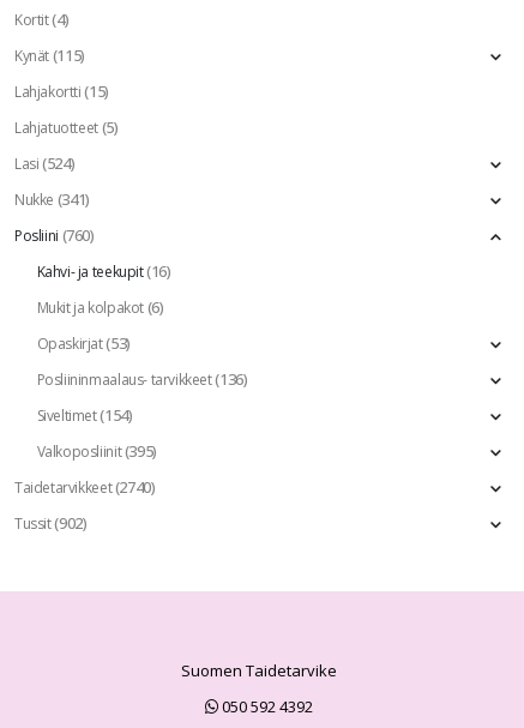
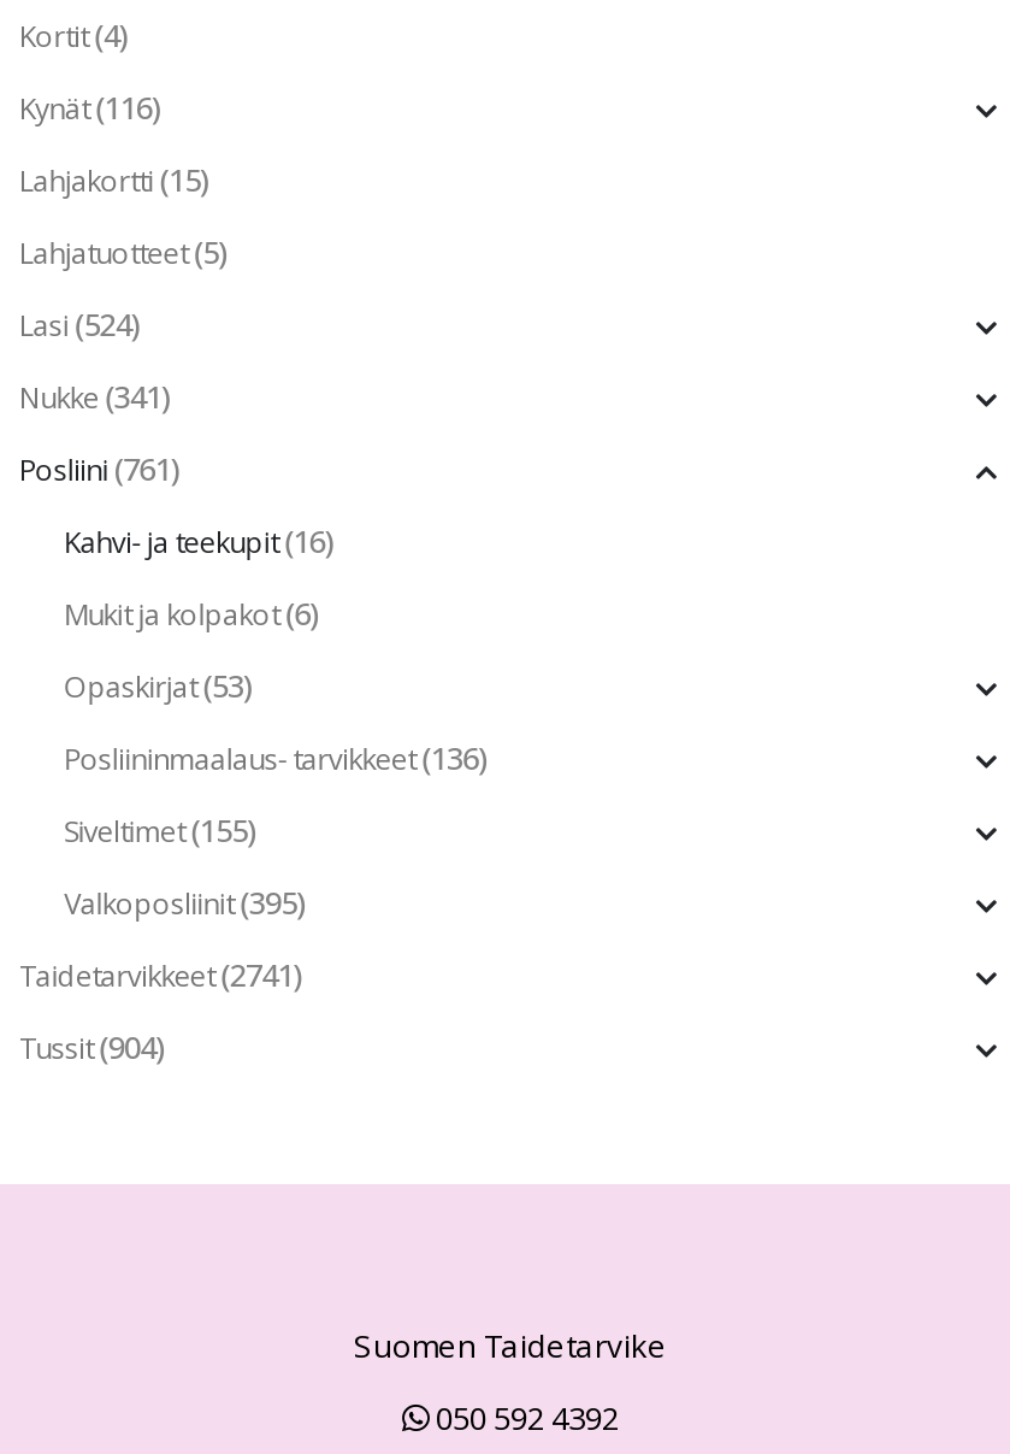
- Kynät (115)
+ Kynät (116)

- Posliini (760)
+ Posliini (761)

- Siveltimet (154)
+ Siveltimet (155)

- Taidetarvikkeet (2740)
+ Taidetarvikkeet (2741)

- Tussit (902)
+ Tussit (904)
